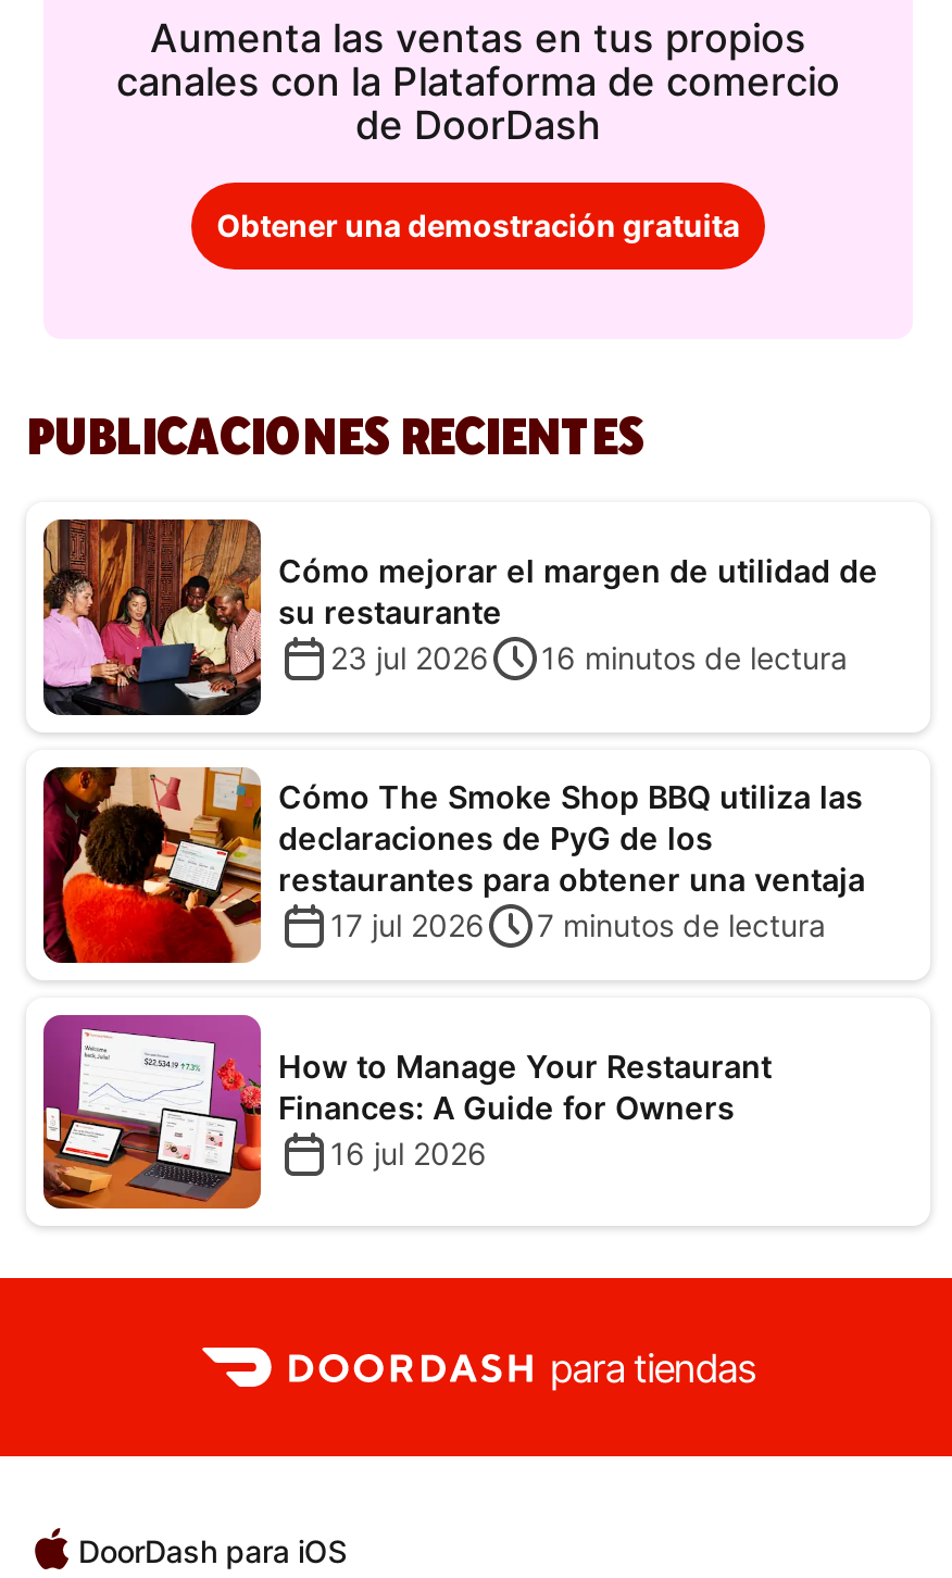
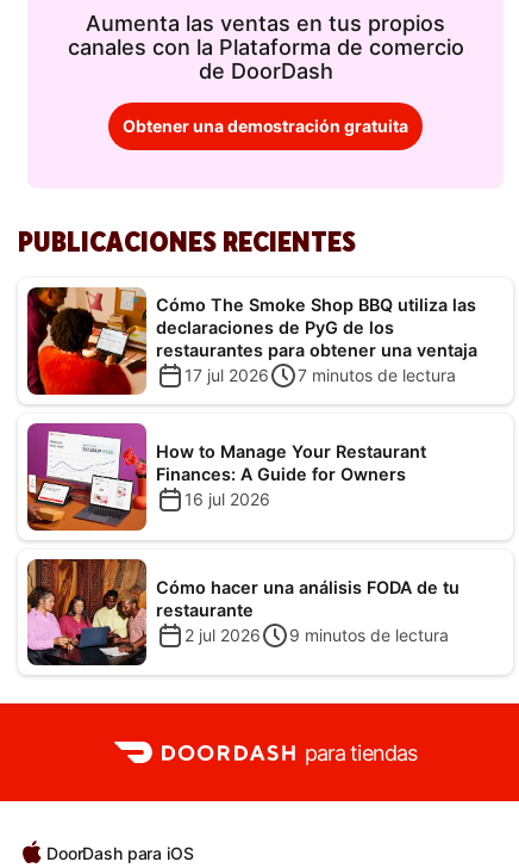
moved down: [image]

- Cómo mejorar el margen de utilidad de
- su restaurante
- 23 jul 2026
- 16 minutos de lectura

moved up: [image] | Cómo The Smoke Shop BBQ utiliza las | declaraciones de PyG de los | ... | Finances: A Guide for Owners | 16 jul 2026

+ Cómo hacer una análisis FODA de tu
+ restaurante
+ 2 jul 2026
+ 9 minutos de lectura
